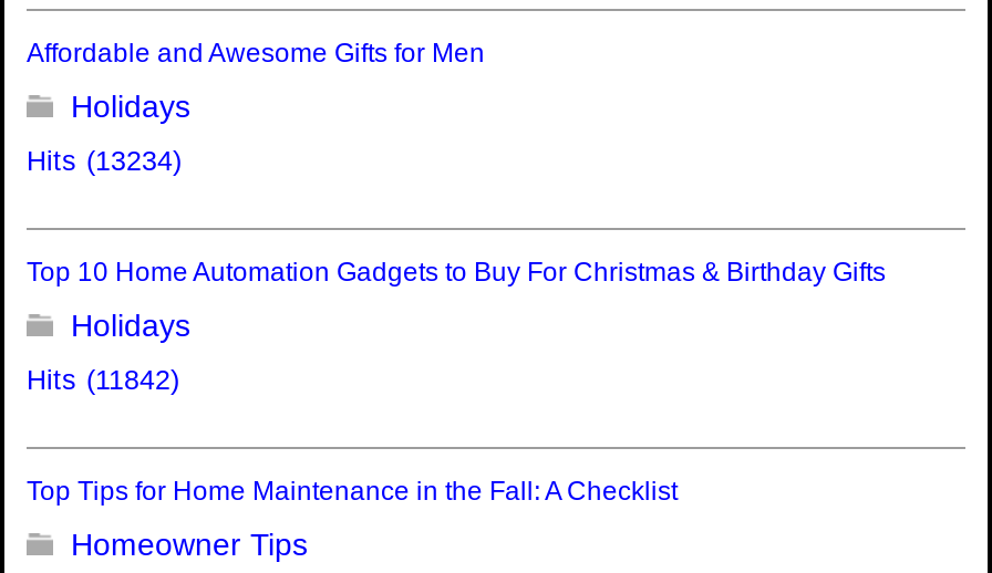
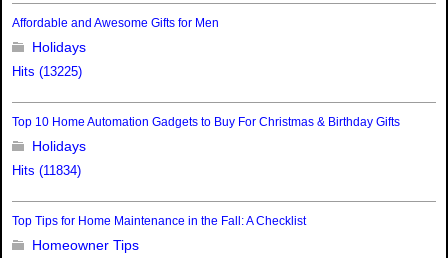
- Hits (13234)
+ Hits (13225)

- Hits (11842)
+ Hits (11834)
